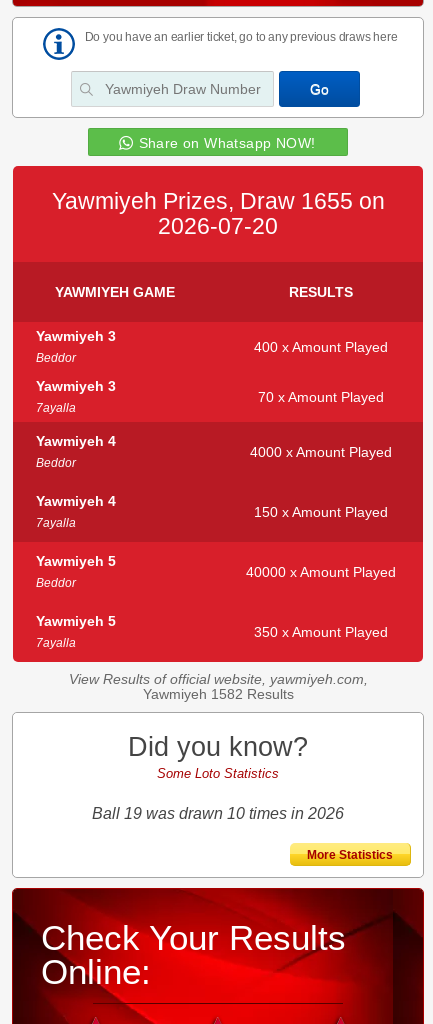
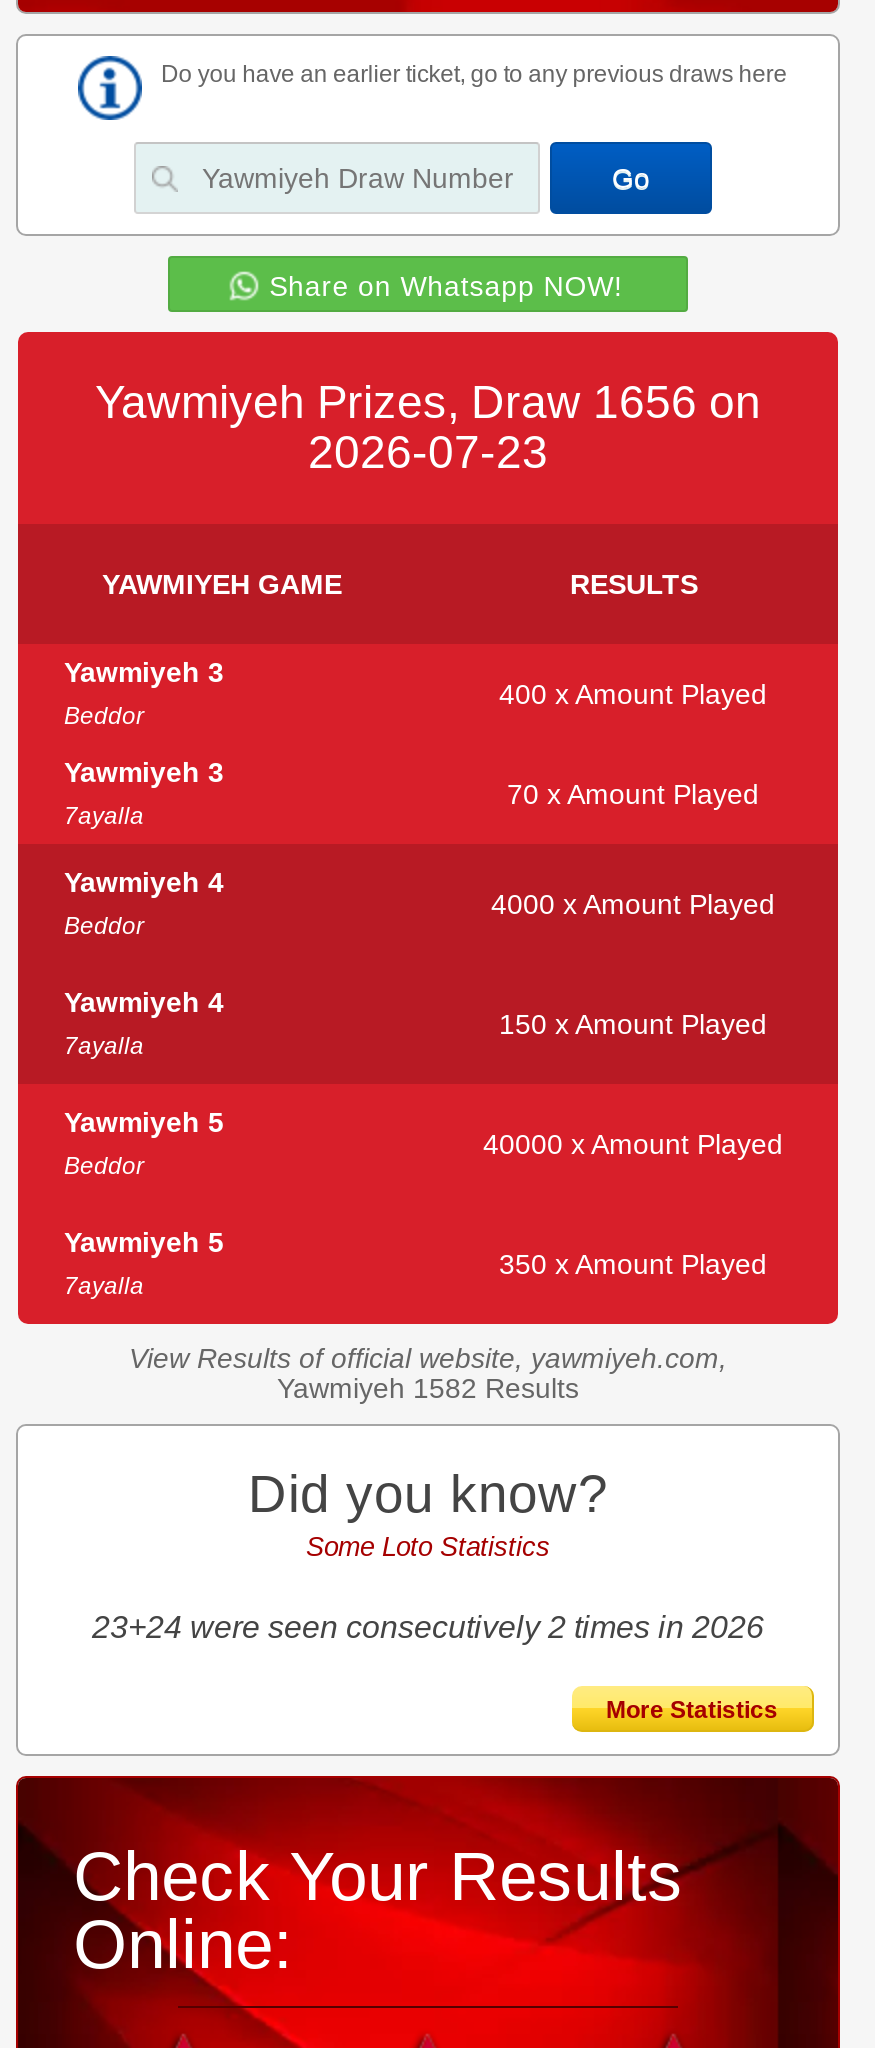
- Yawmiyeh Prizes, Draw 1655 on
+ Yawmiyeh Prizes, Draw 1656 on

- 2026-07-20
+ 2026-07-23

- Ball 19 was drawn 10 times in 2026
+ 23+24 were seen consecutively 2 times in 2026
